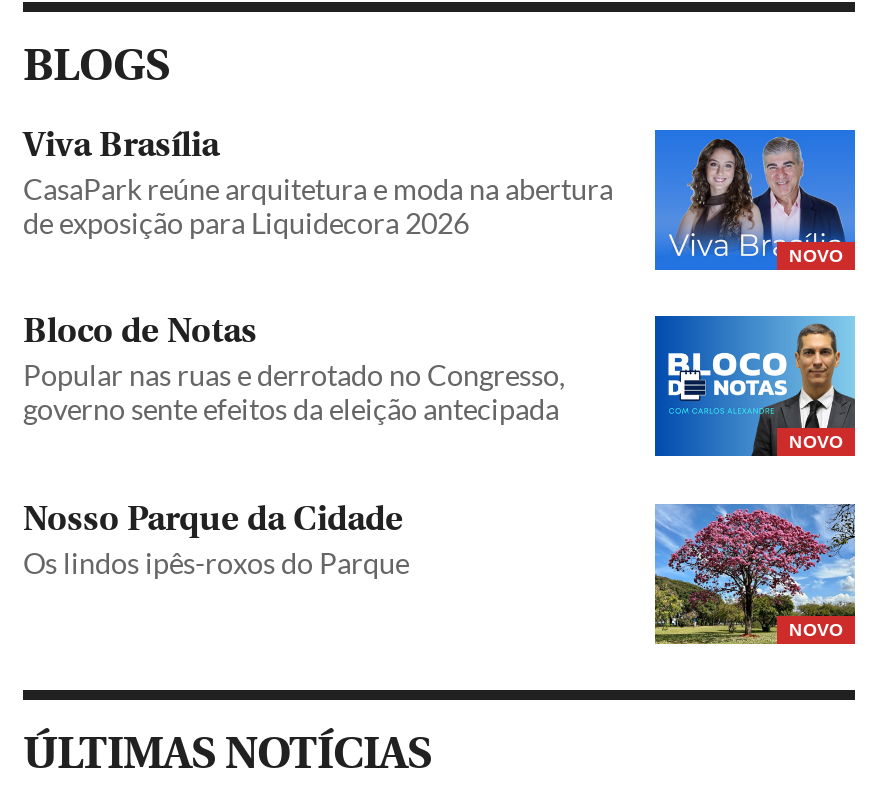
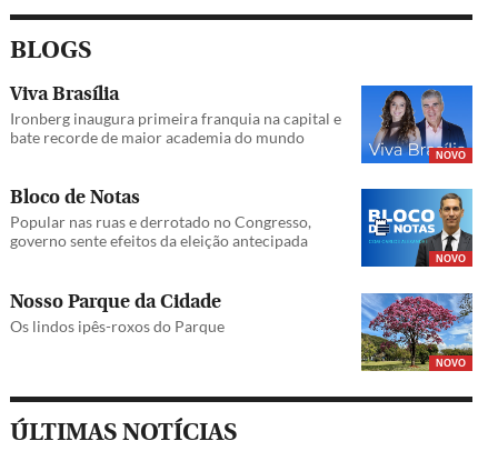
- CasaPark reúne arquitetura e moda na abertura
- de exposição para Liquidecora 2026
+ Ironberg inaugura primeira franquia na capital e
+ bate recorde de maior academia do mundo
